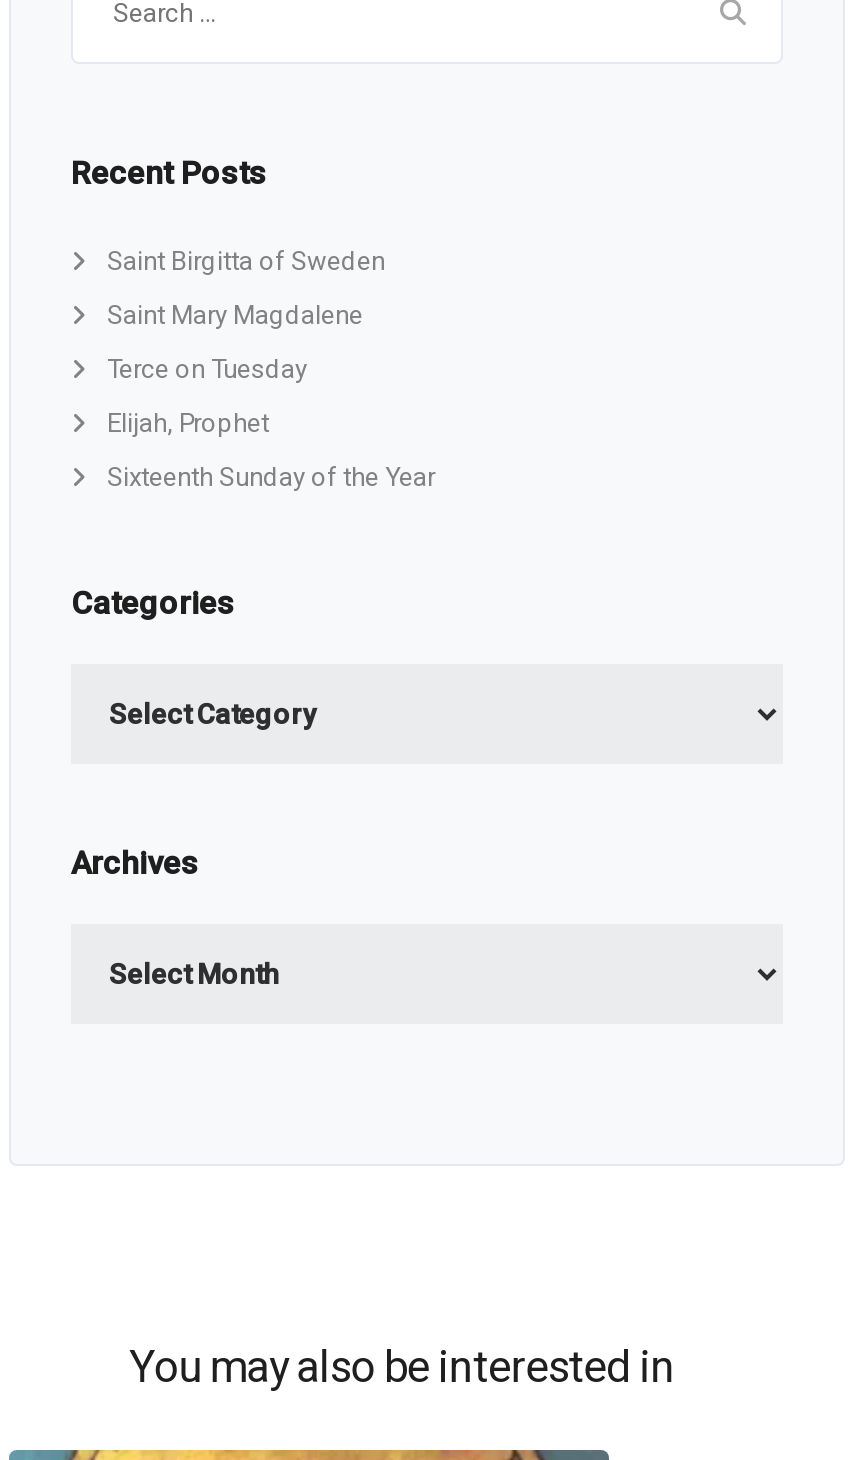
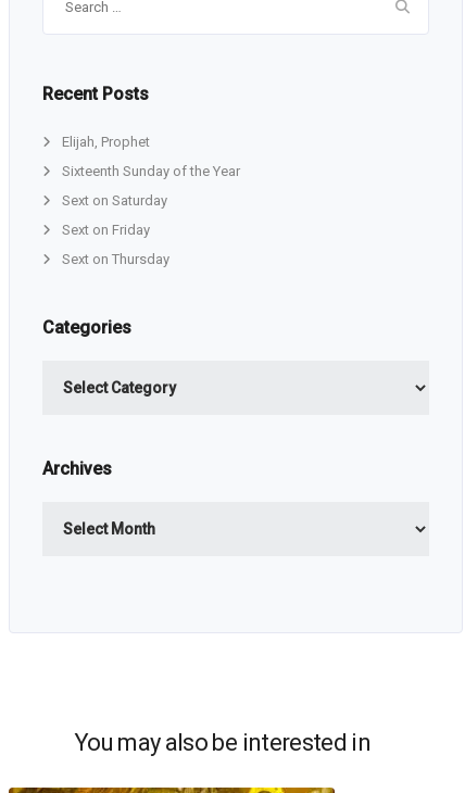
- Saint Birgitta of Sweden
- Saint Mary Magdalene
- Terce on Tuesday

moved up: Elijah, Prophet | Sixteenth Sunday of the Year

+ Sext on Saturday
+ Sext on Friday
+ Sext on Thursday
